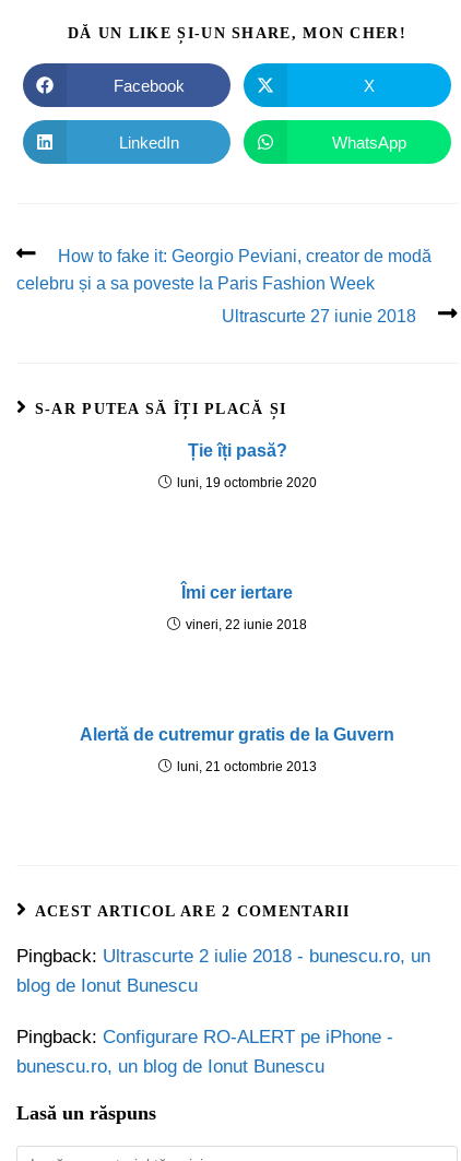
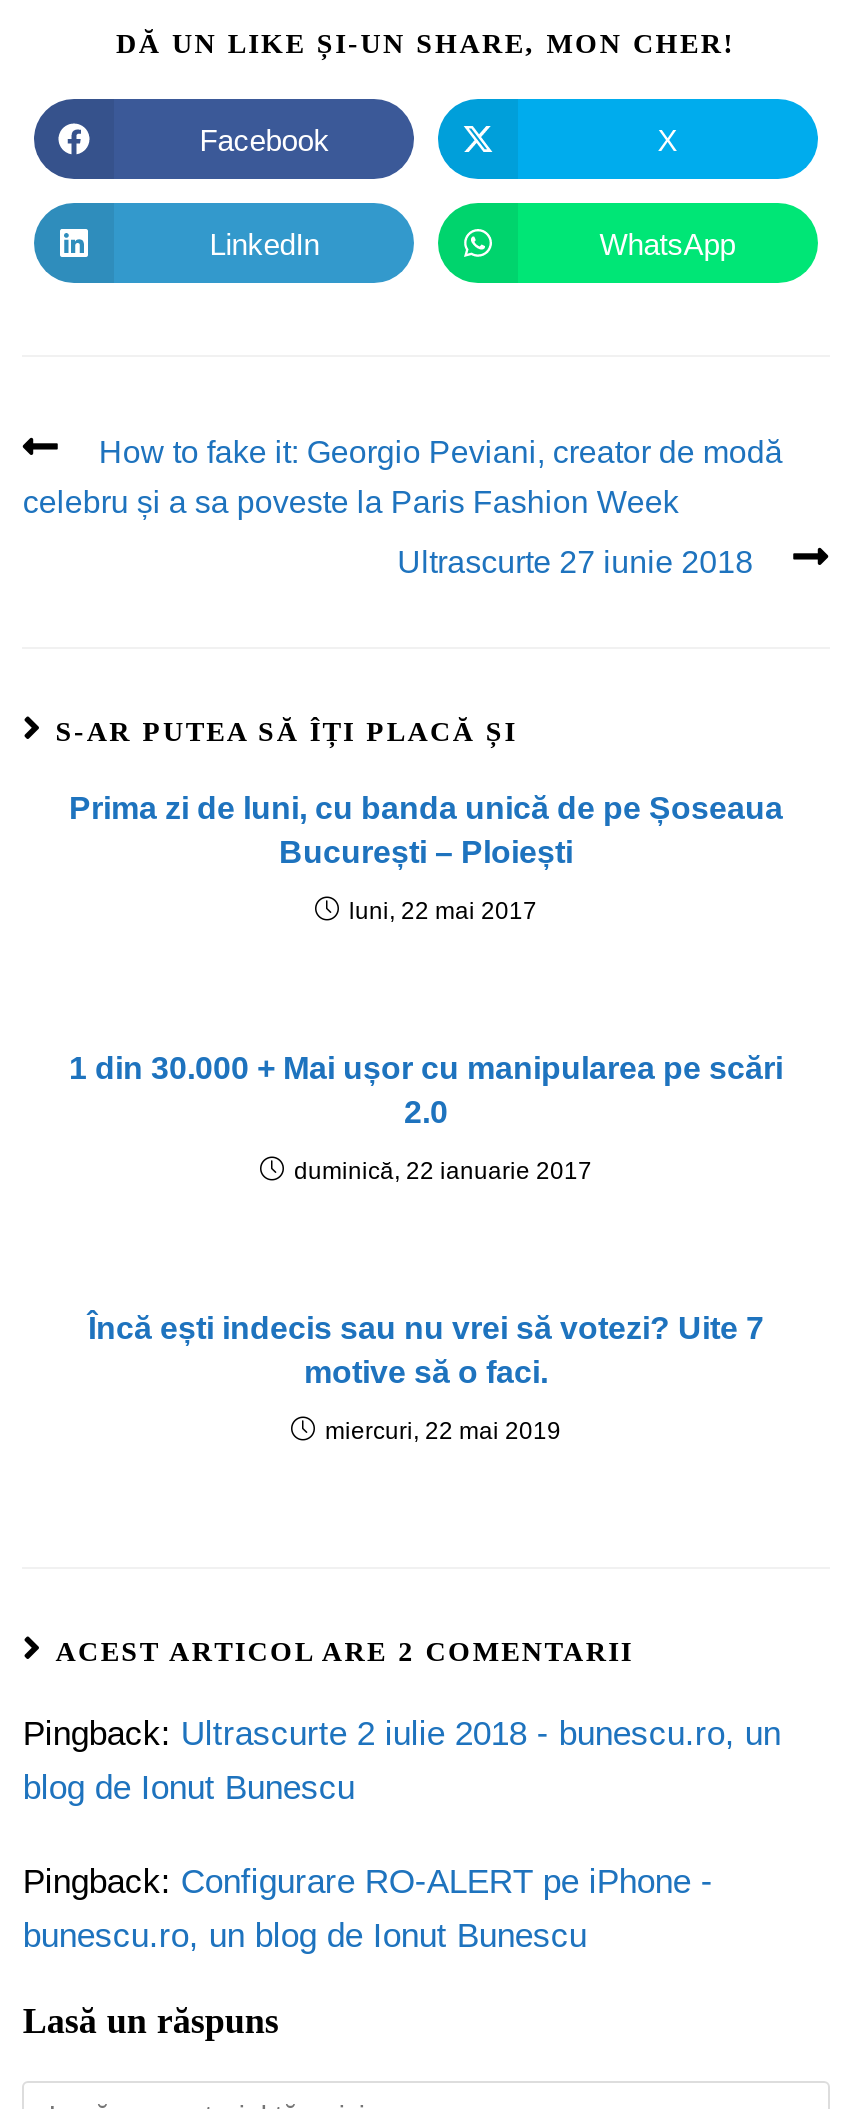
- Ție îți pasă?
+ Prima zi de luni, cu banda unică de pe Șoseaua
+ București – Ploiești

- luni, 19 octombrie 2020
+ luni, 22 mai 2017

- Îmi cer iertare
+ 1 din 30.000 + Mai ușor cu manipularea pe scări
+ 2.0

- vineri, 22 iunie 2018
+ duminică, 22 ianuarie 2017

- Alertă de cutremur gratis de la Guvern
+ Încă ești indecis sau nu vrei să votezi? Uite 7
+ motive să o faci.

- luni, 21 octombrie 2013
+ miercuri, 22 mai 2019
